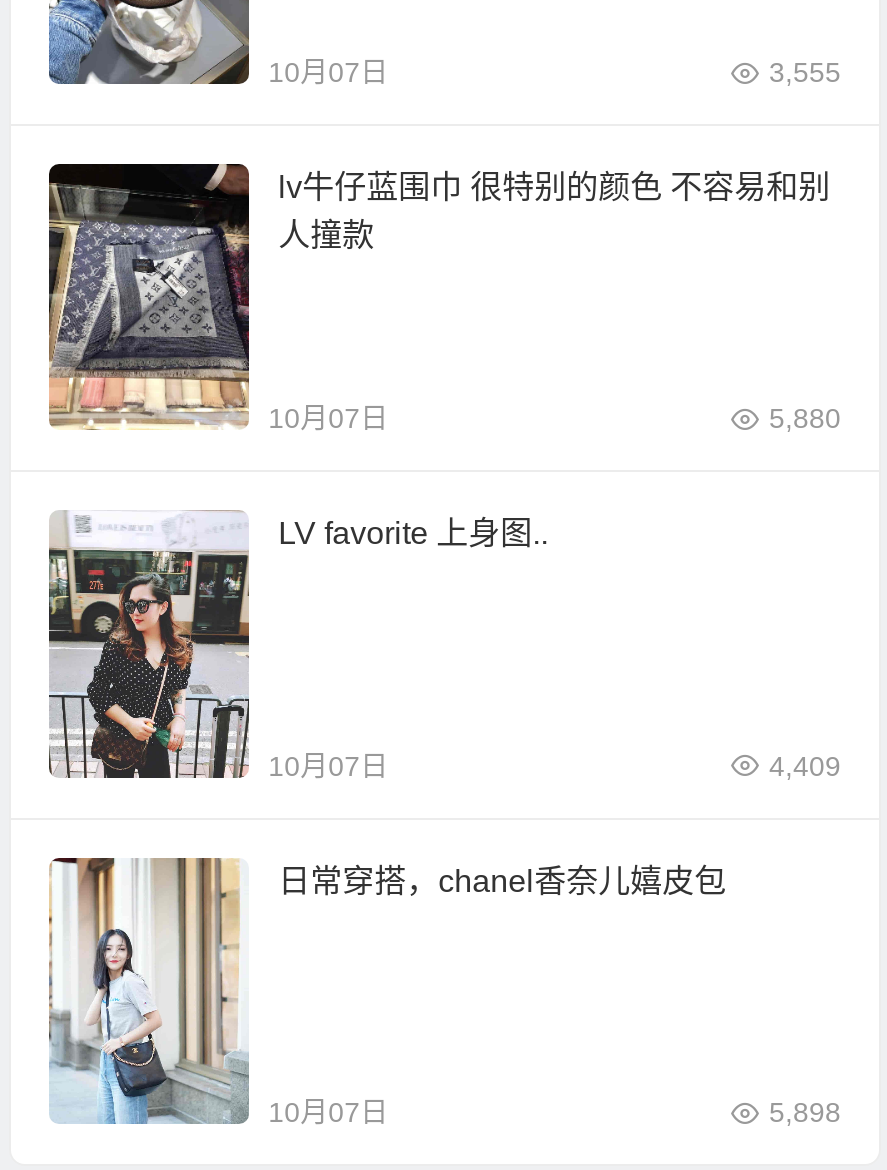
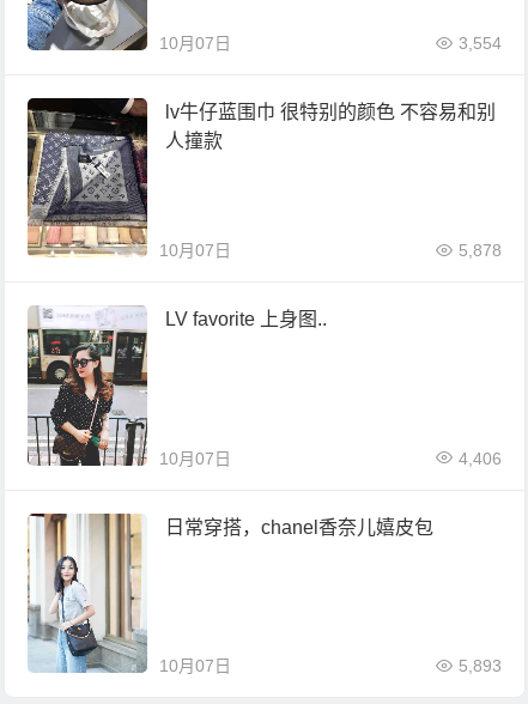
- 3,555
+ 3,554

- 5,880
+ 5,878

- 4,409
+ 4,406

- 5,898
+ 5,893
